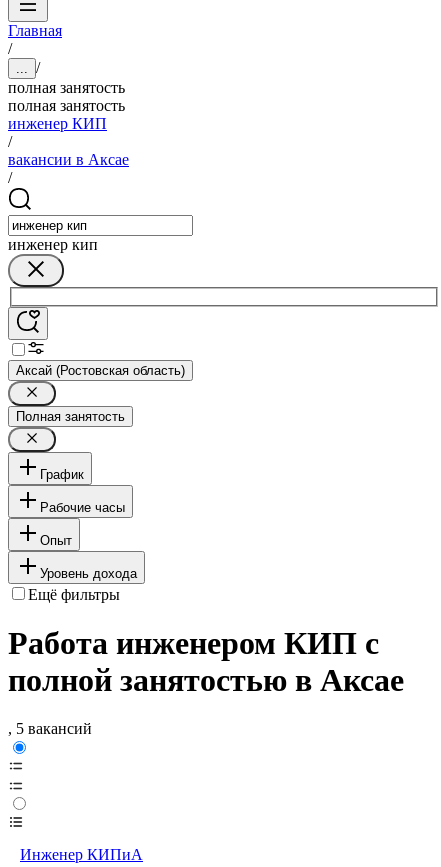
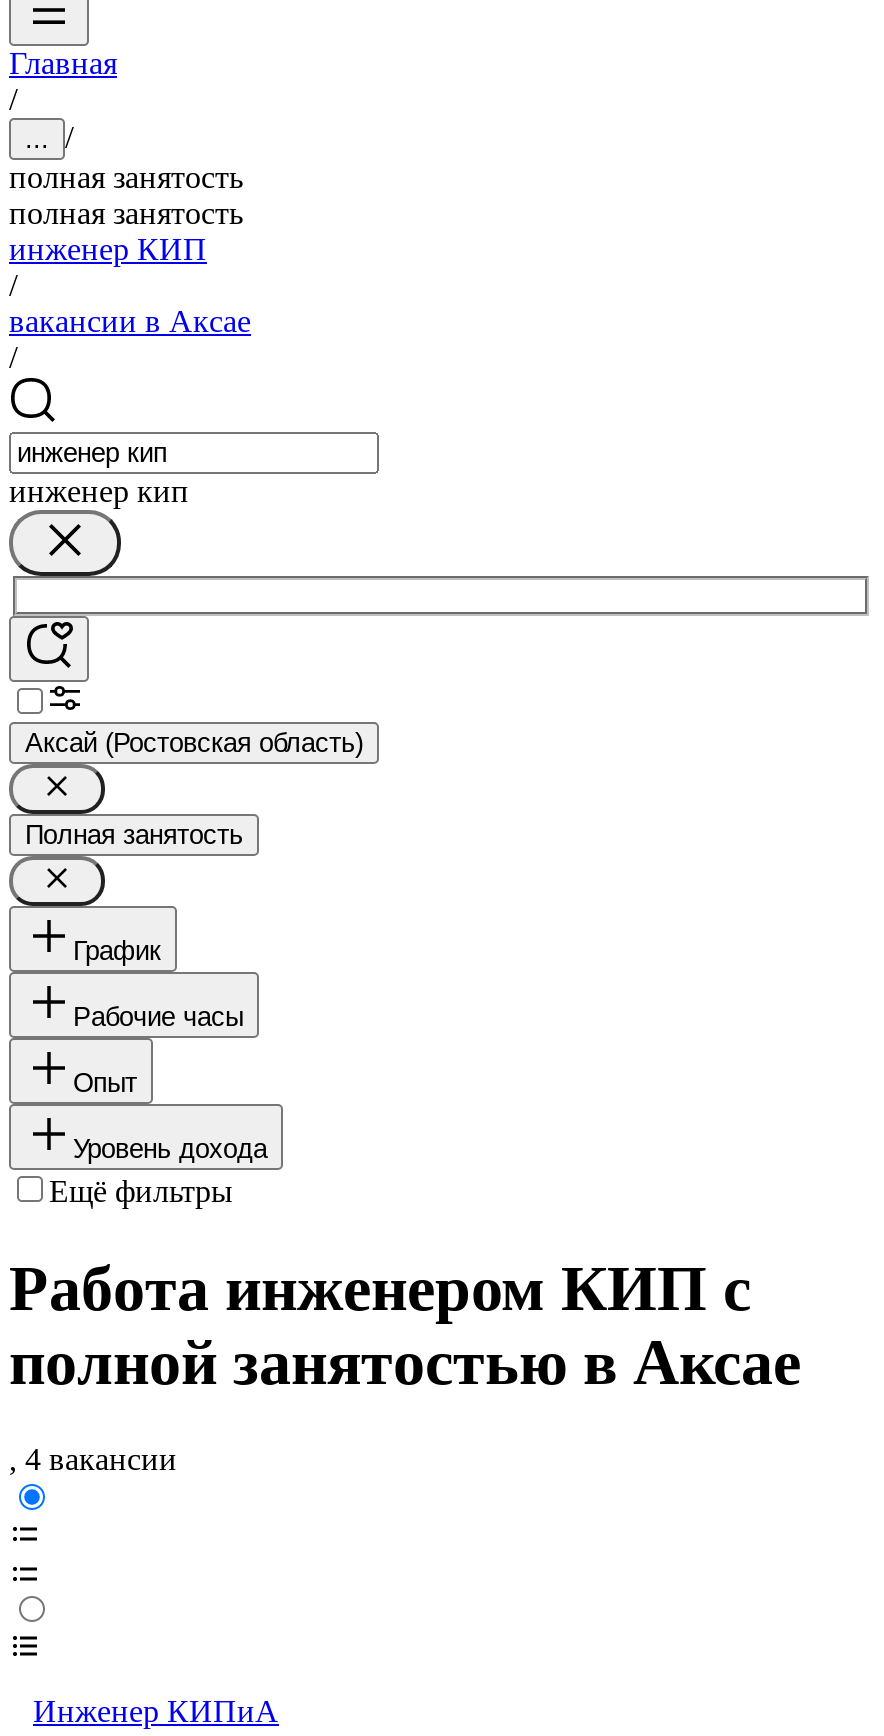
- , 5 вакансий
+ , 4 вакансии
